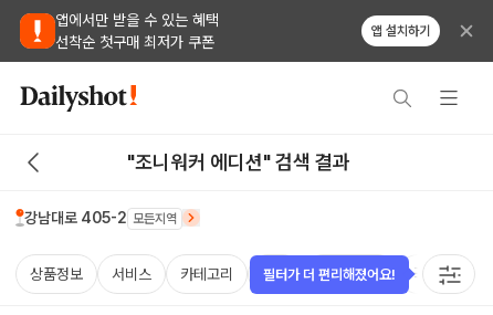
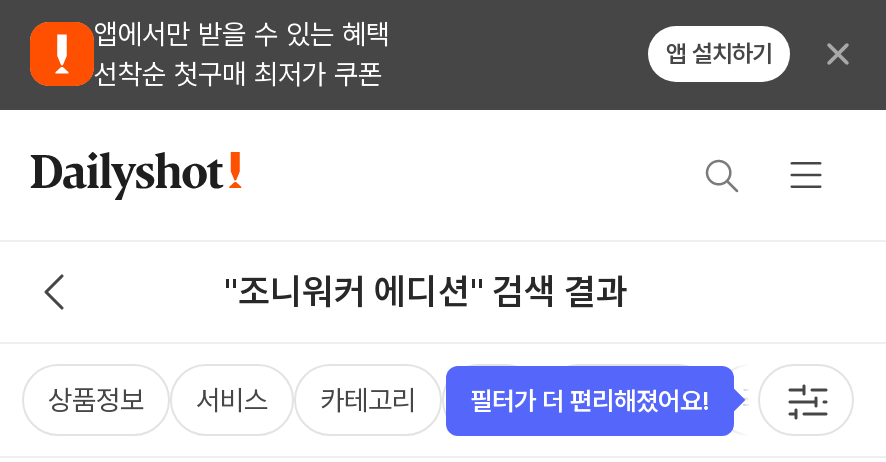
- 강남대로 405-2 모든지역
